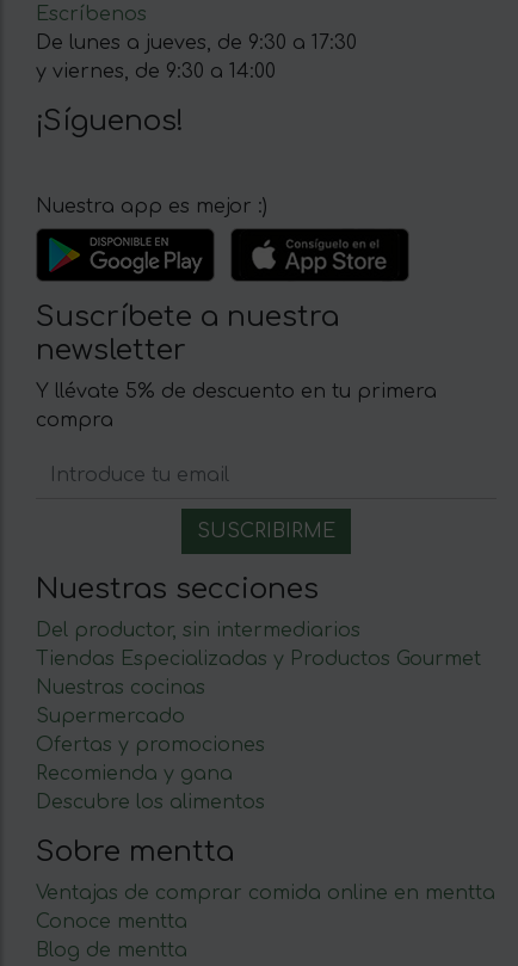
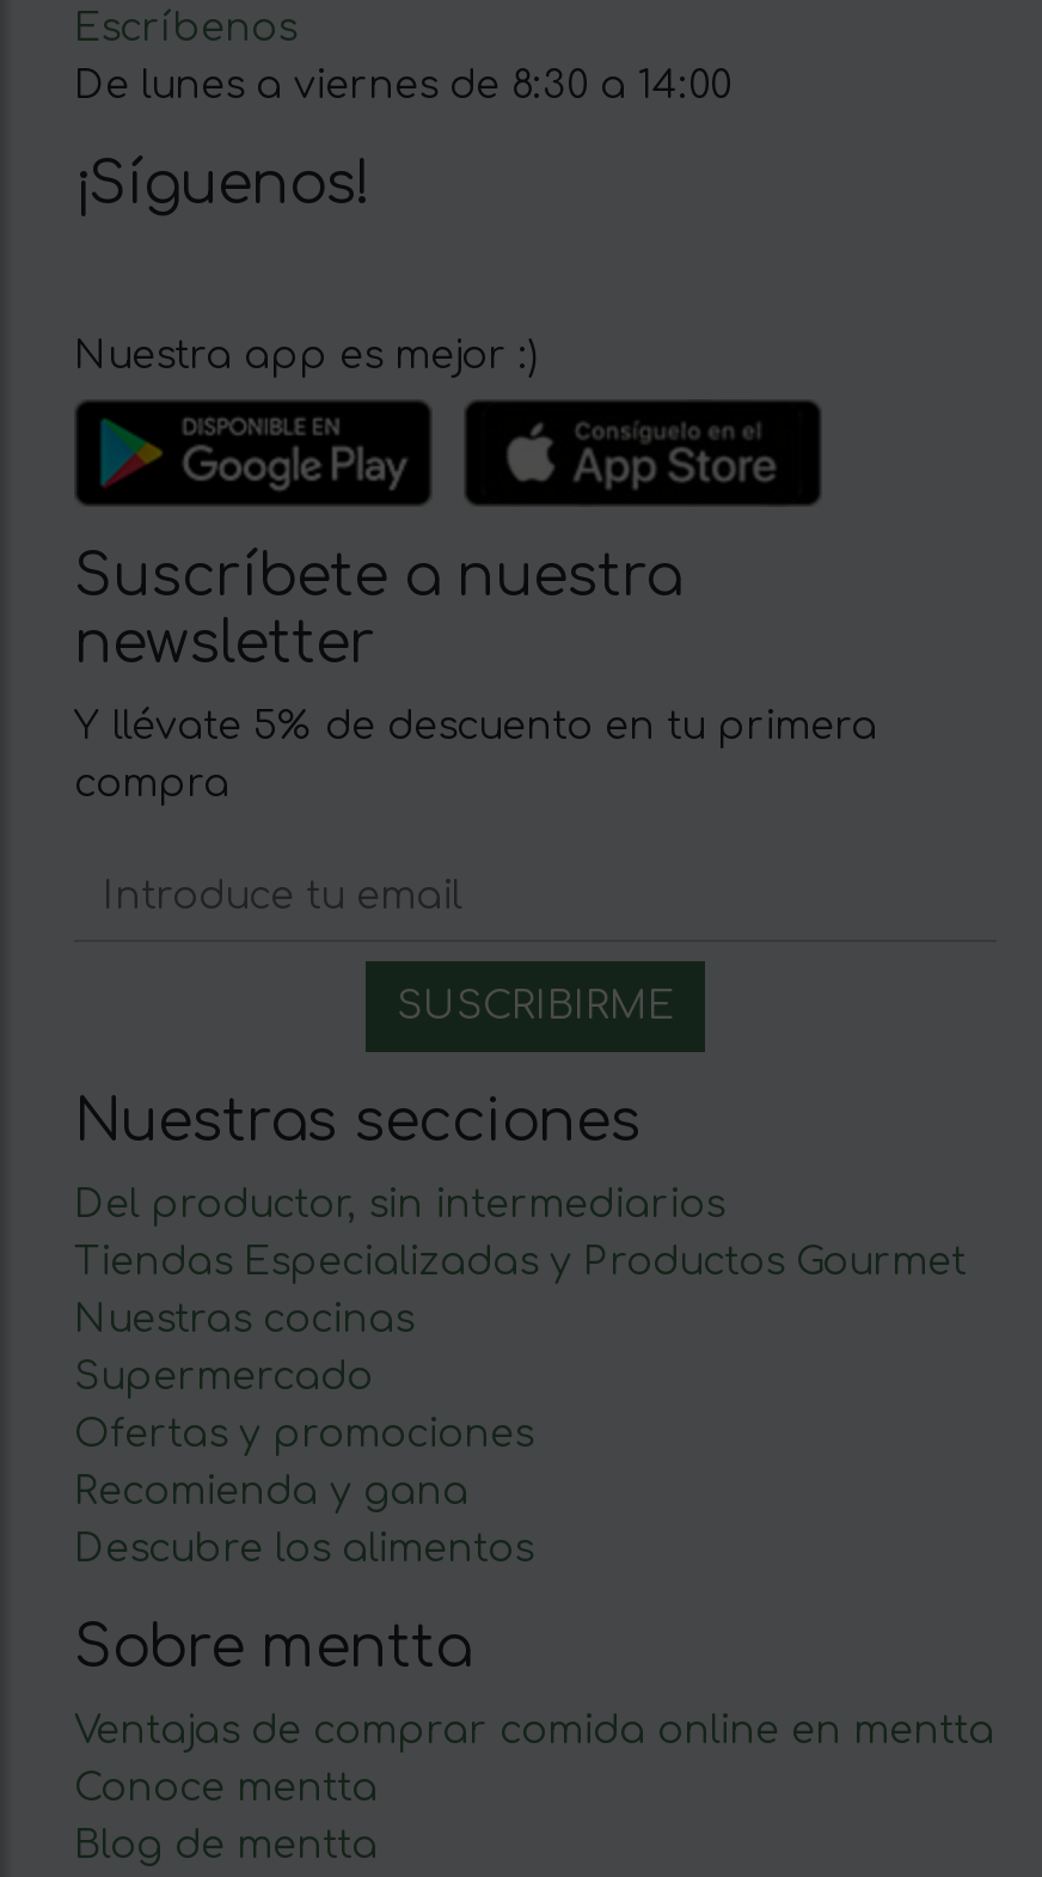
- De lunes a jueves, de 9:30 a 17:30
- y viernes, de 9:30 a 14:00
+ De lunes a viernes de 8:30 a 14:00
